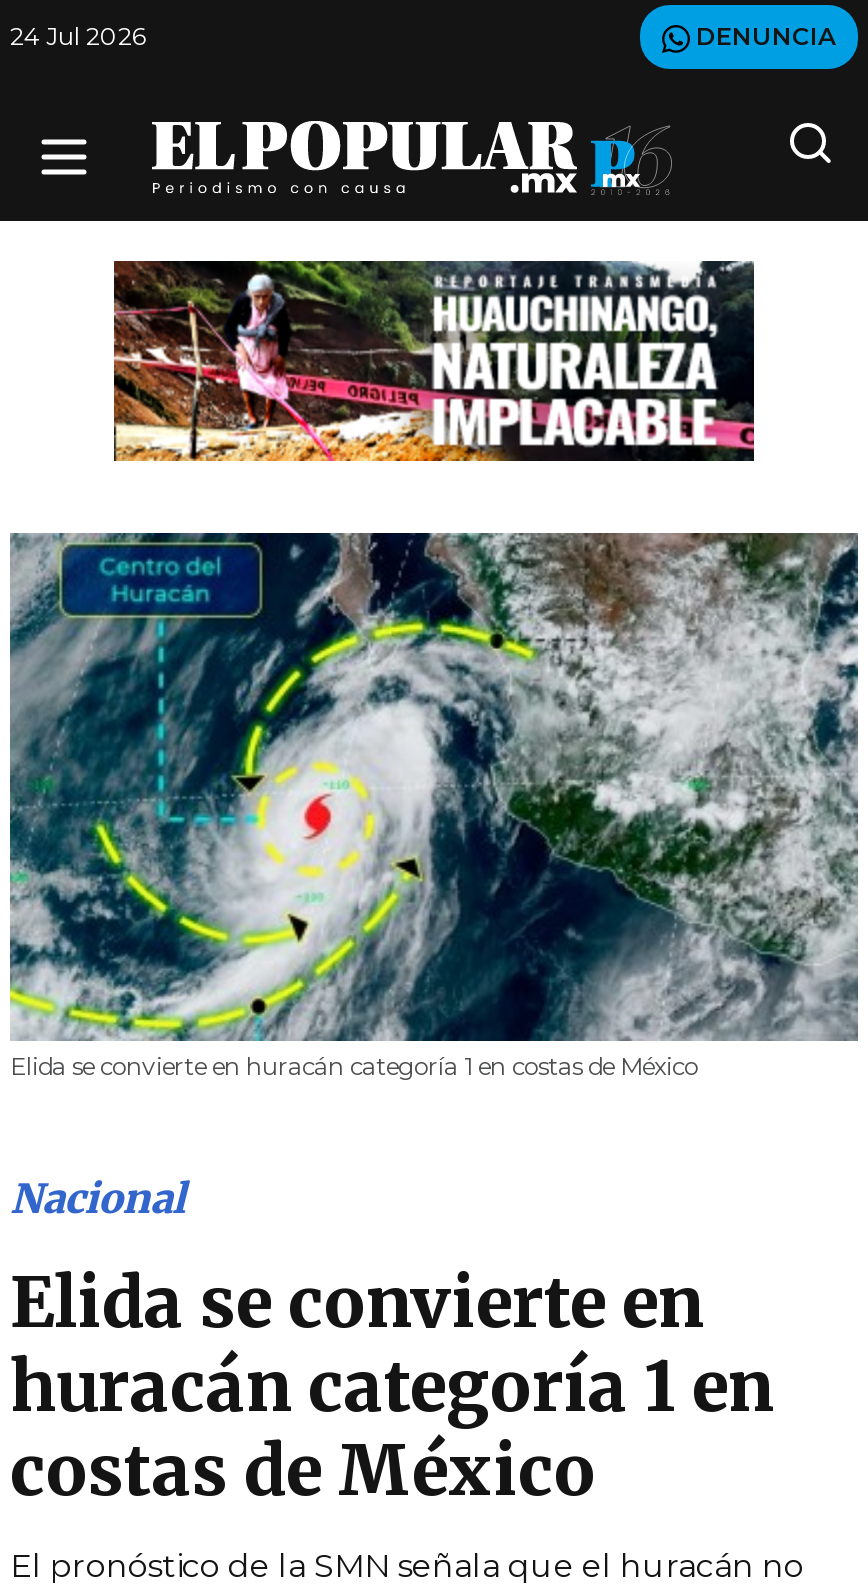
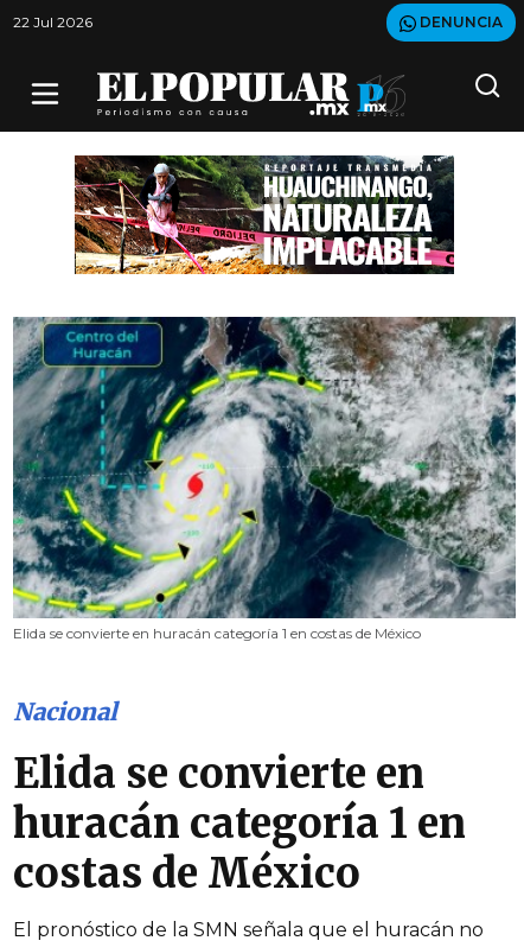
- 24 Jul 2026
+ 22 Jul 2026
